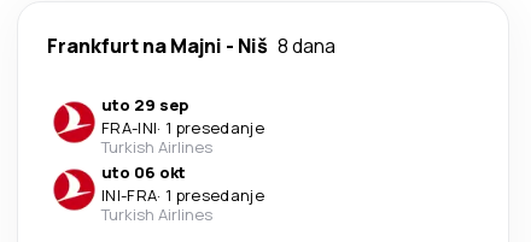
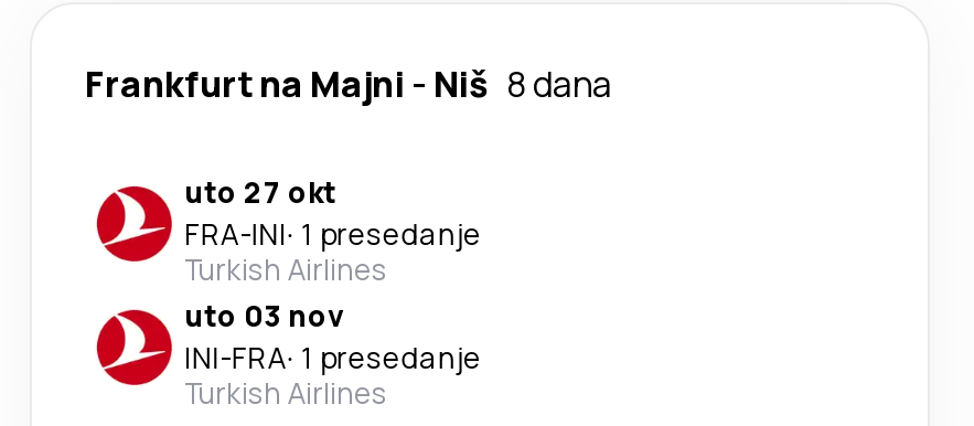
- uto 29 sep
+ uto 27 okt

- uto 06 okt
+ uto 03 nov
